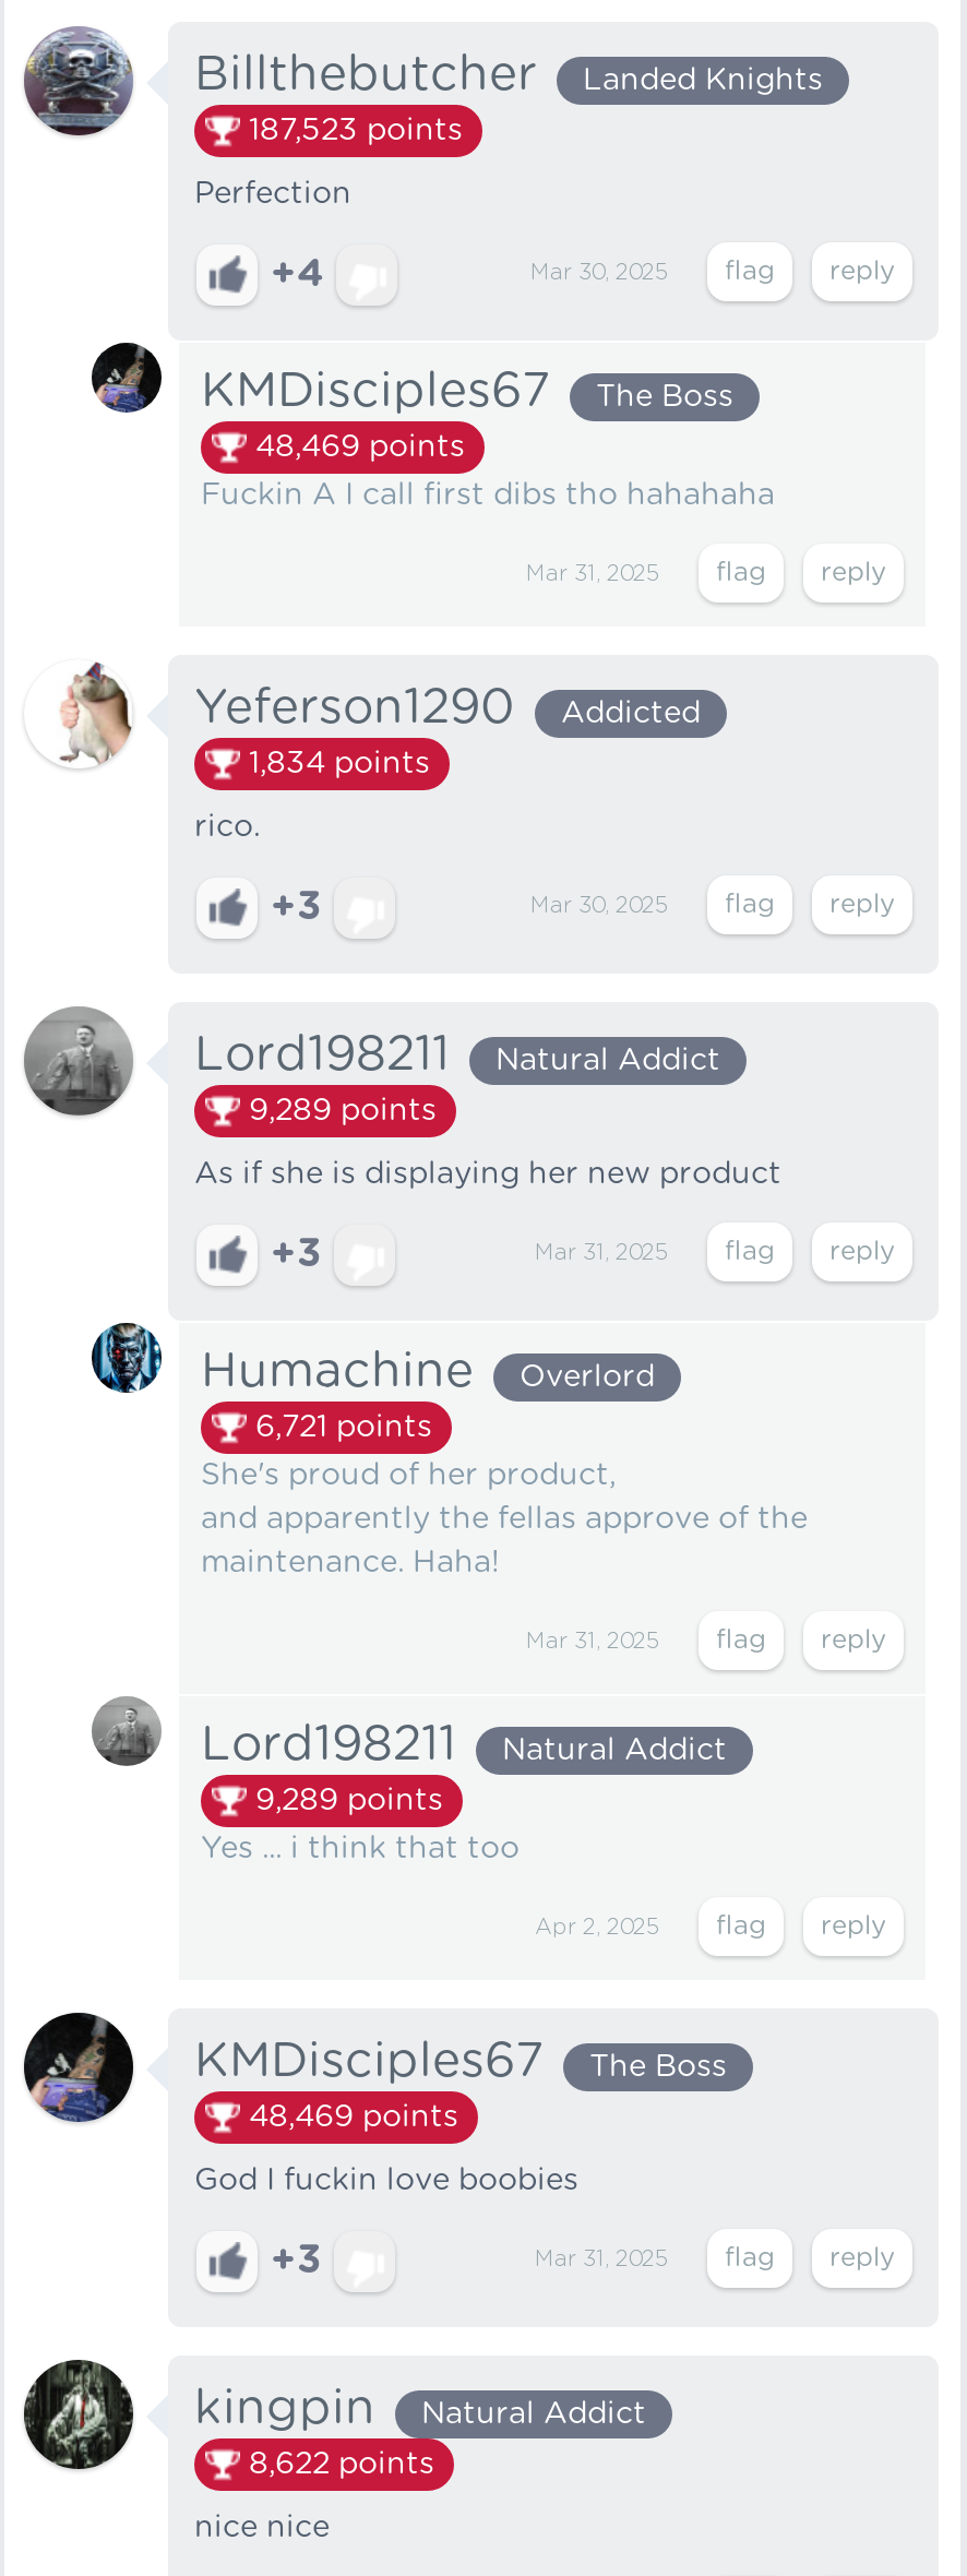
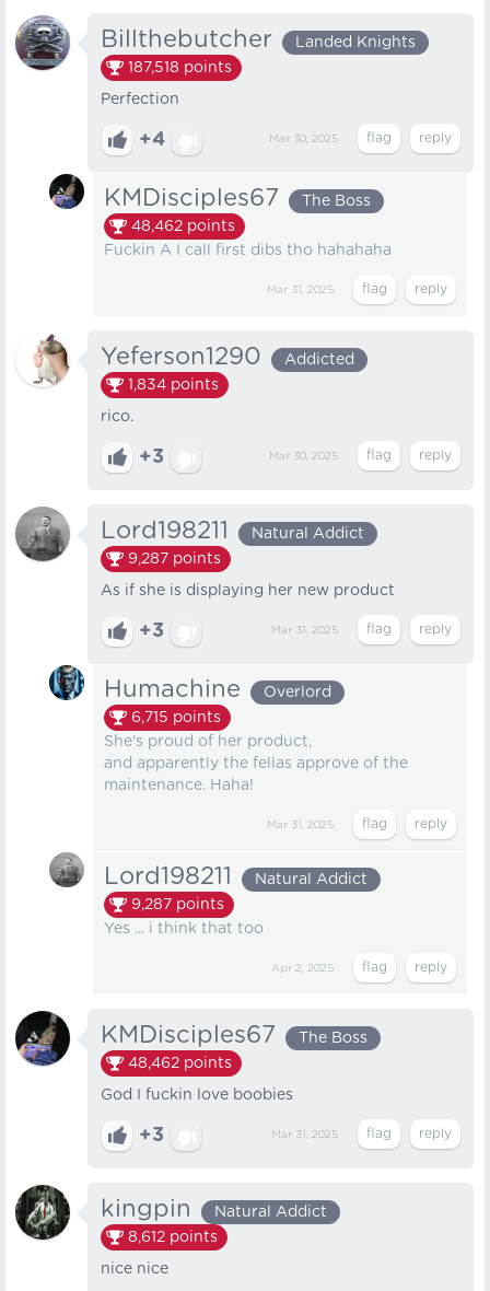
- 187,523 points
+ 187,518 points

- 48,469 points
+ 48,462 points

- 9,289 points
+ 9,287 points

- 6,721 points
+ 6,715 points

- 9,289 points
+ 9,287 points

- 48,469 points
+ 48,462 points

- 8,622 points
+ 8,612 points
